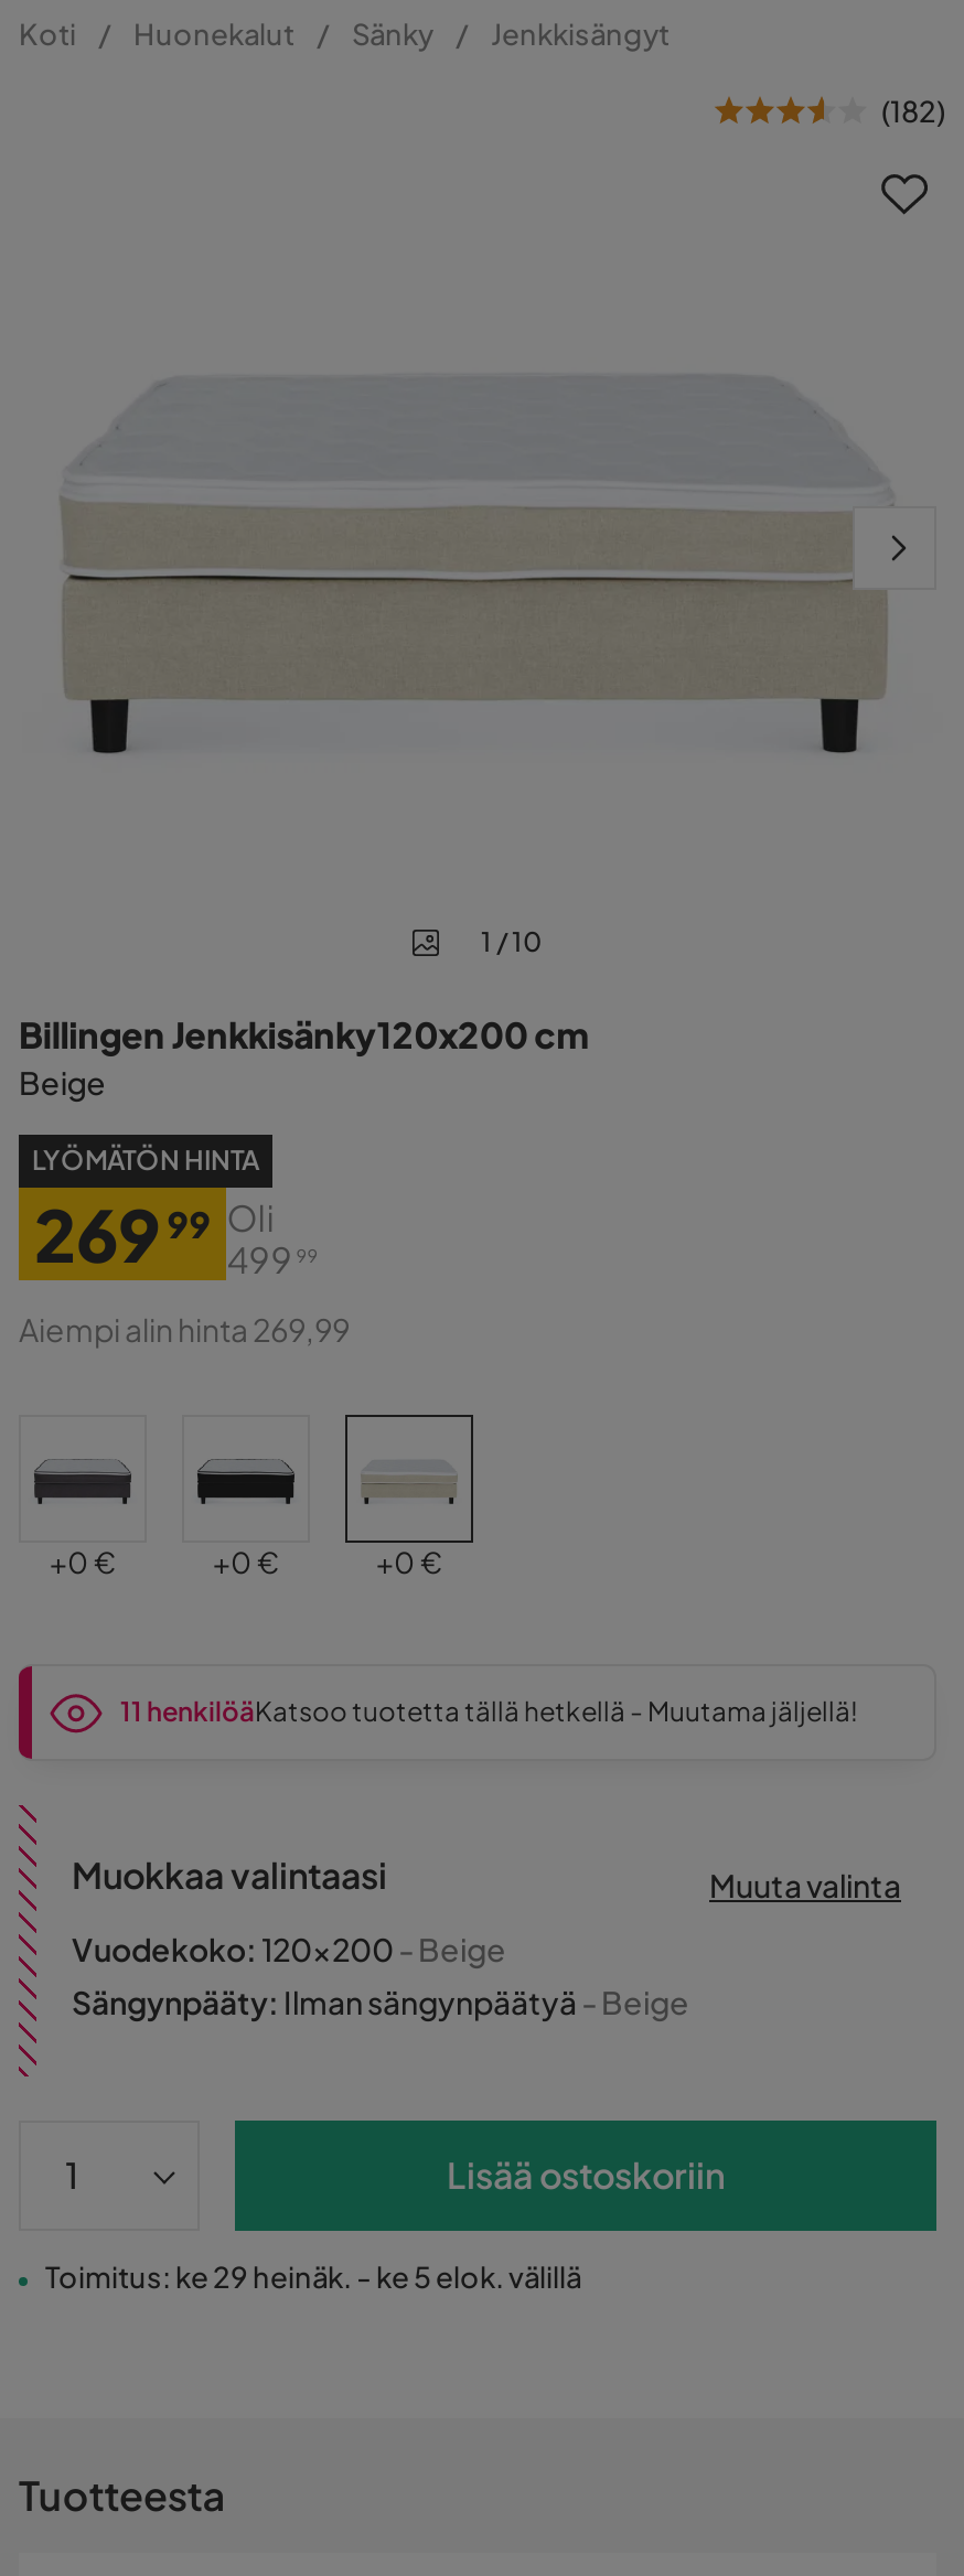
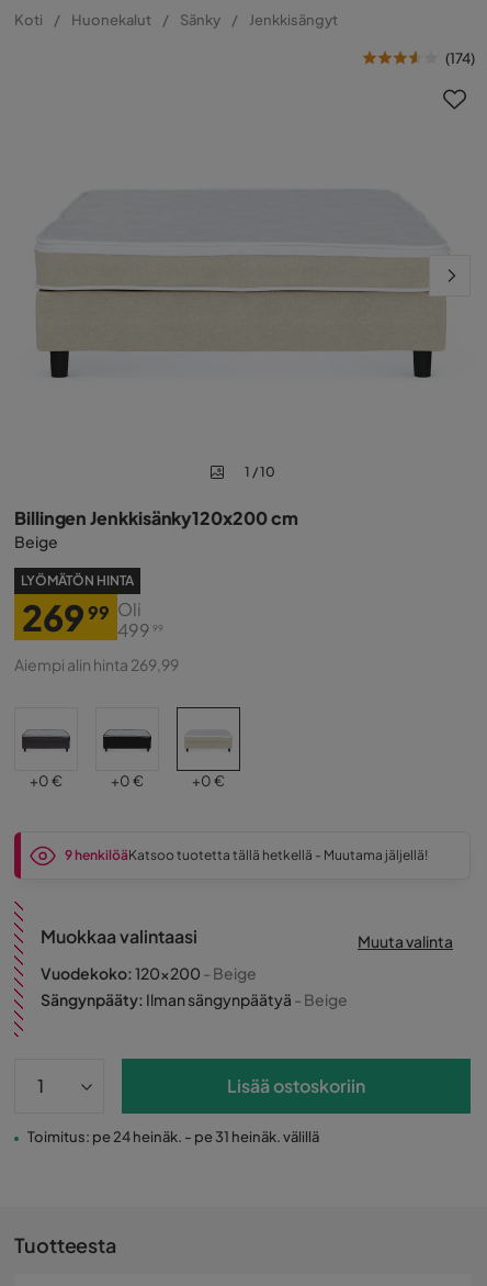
- (182)
+ (174)

- 11 henkilöäKatsoo tuotetta tällä hetkellä - Muutama jäljellä!
+ 9 henkilöäKatsoo tuotetta tällä hetkellä - Muutama jäljellä!

- Toimitus: ke 29 heinäk. - ke 5 elok. välillä
+ Toimitus: pe 24 heinäk. - pe 31 heinäk. välillä
